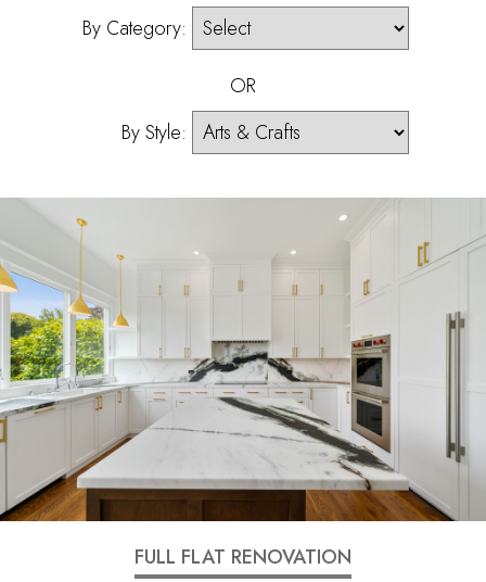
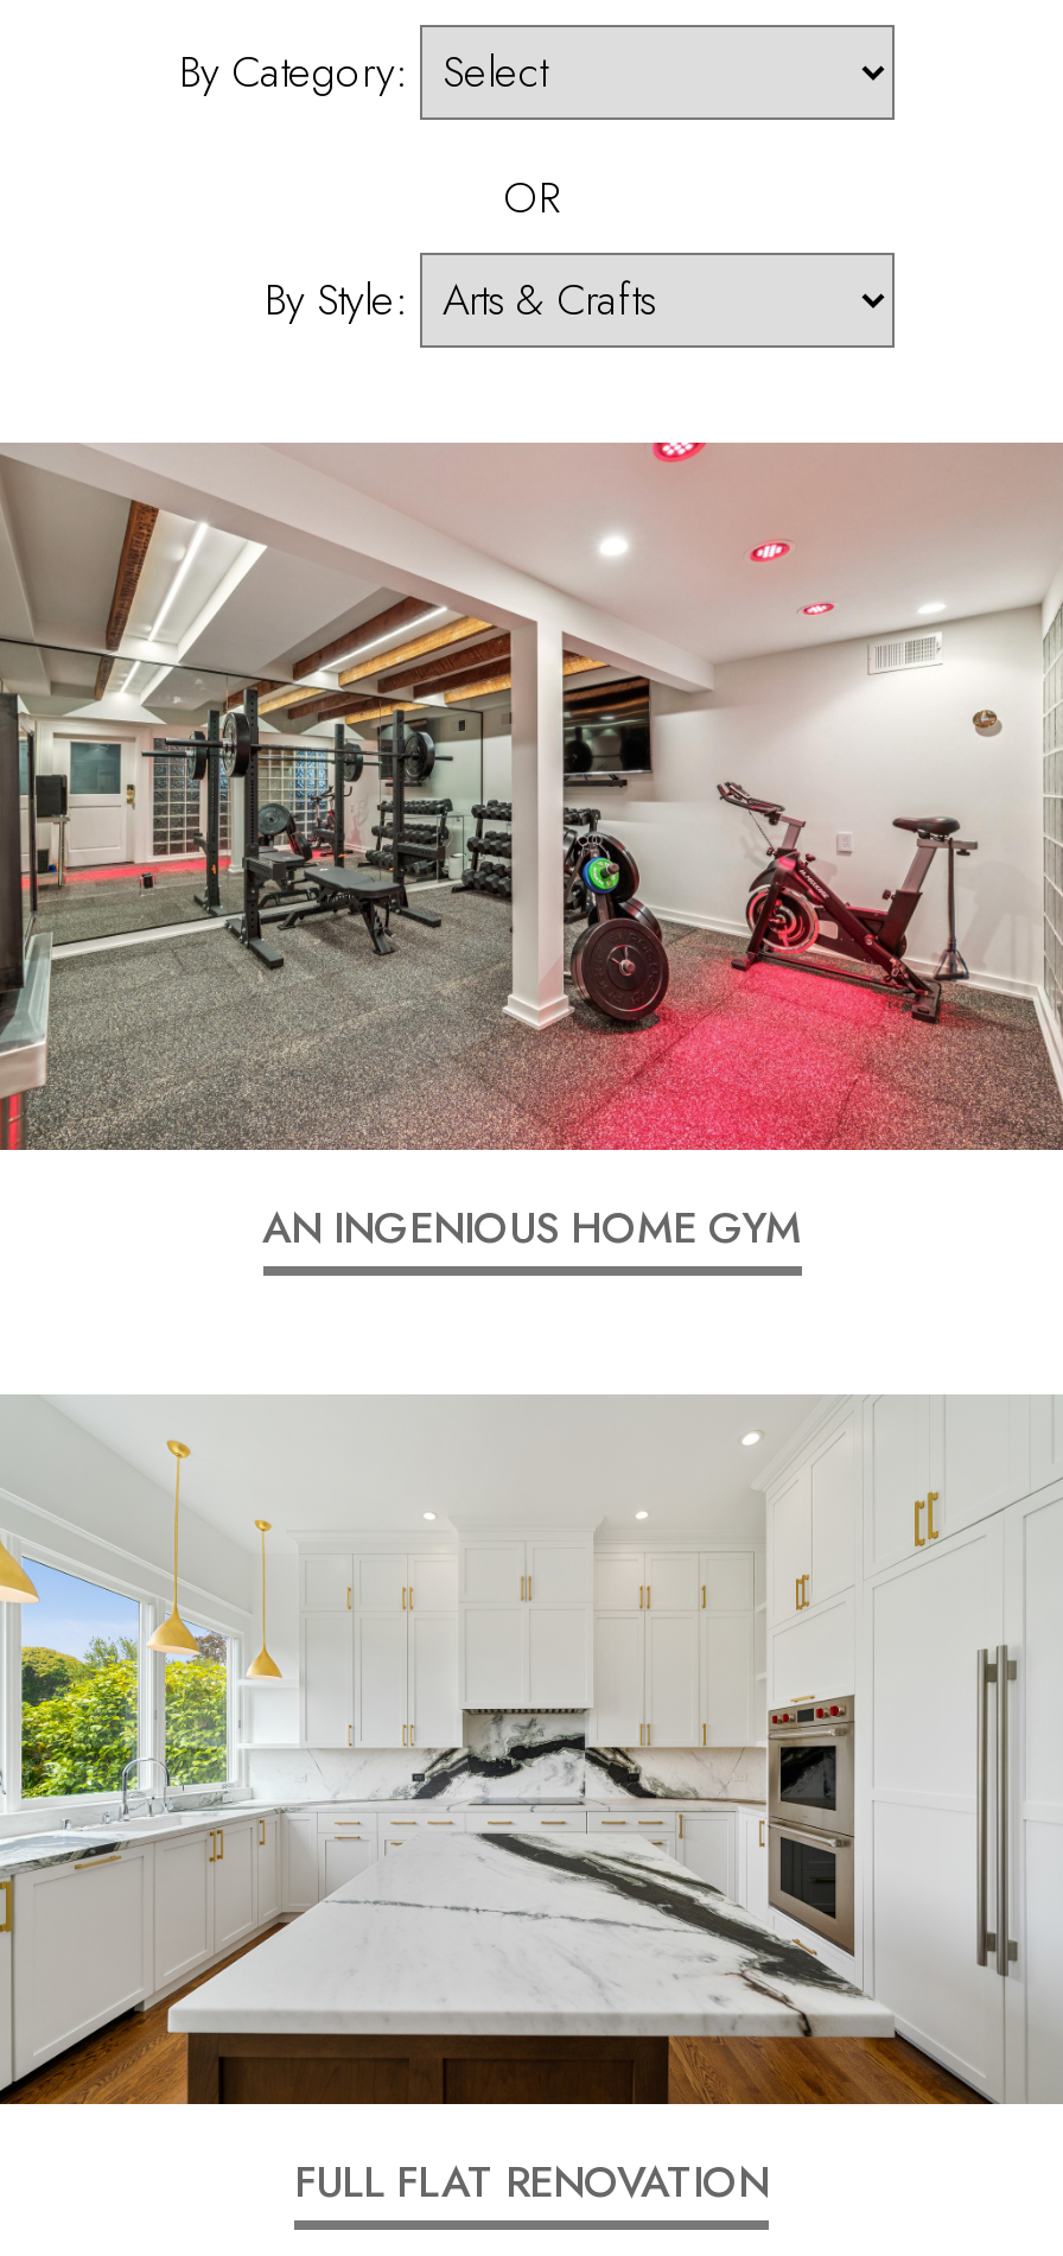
+ [image]
+ AN INGENIOUS HOME GYM
